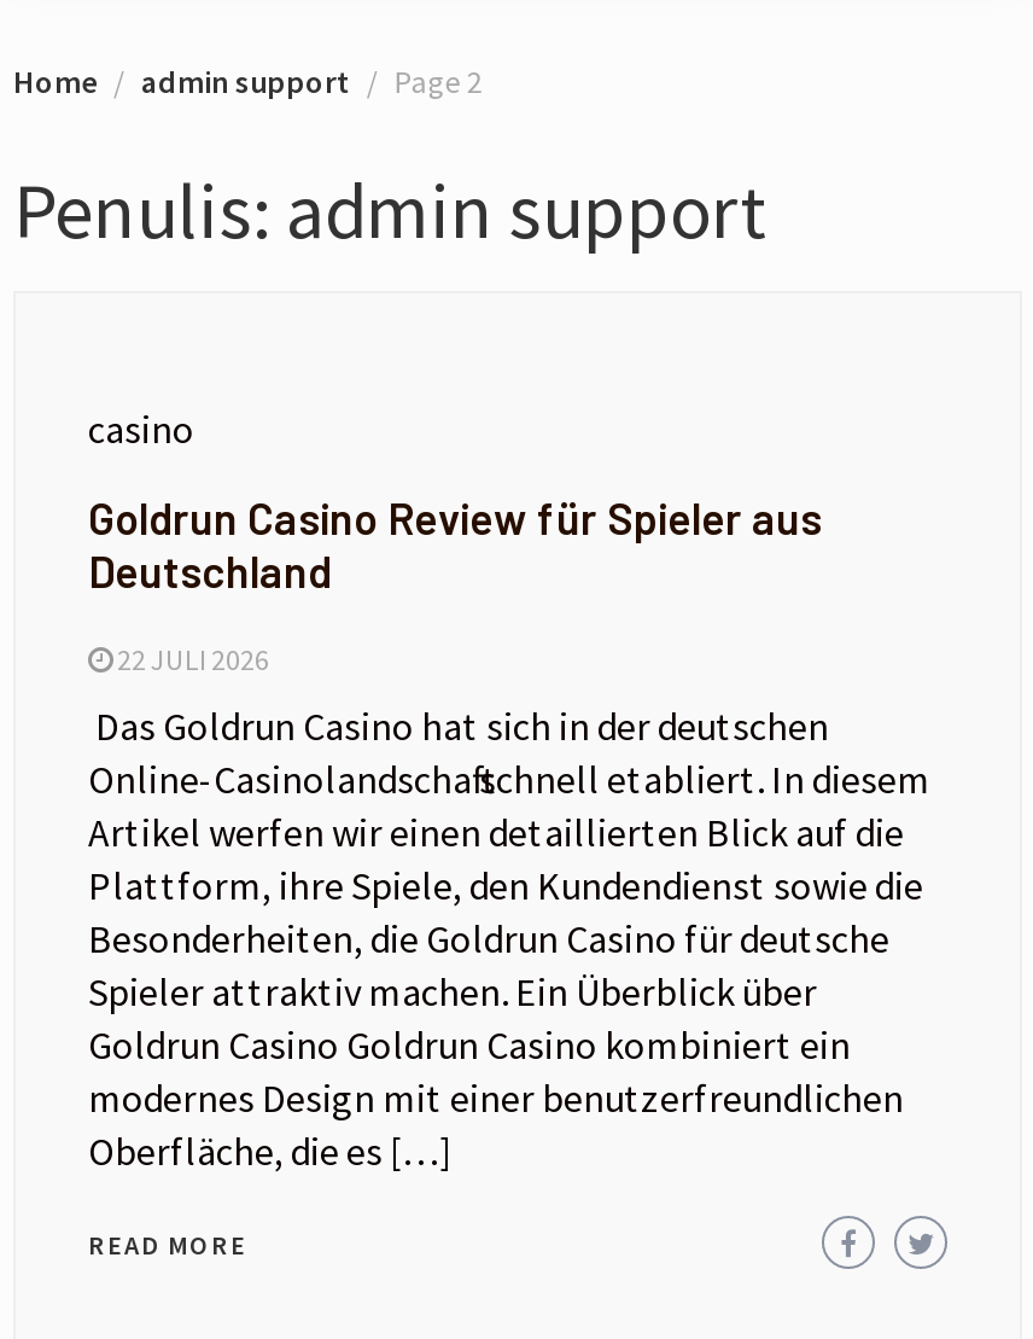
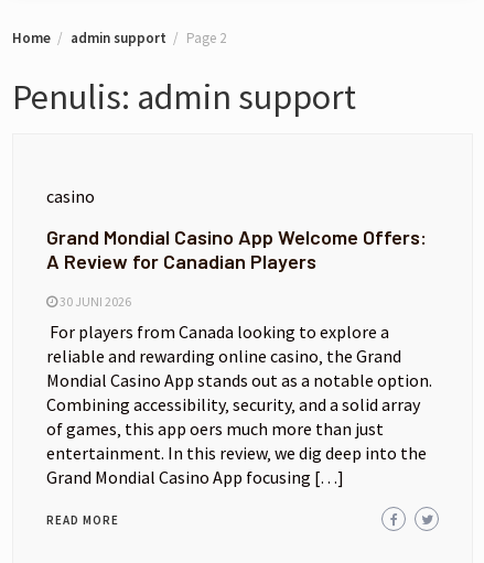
- Goldrun Casino Review für Spieler aus
- Deutschland
+ Grand Mondial Casino App Welcome Offers:
+ A Review for Canadian Players

- 22 JULI 2026
+ 30 JUNI 2026

- Das Goldrun Casino hat sich in der deutschen
- Online-Casinolandschaft schnell etabliert. In diesem
- Artikel werfen wir einen detaillierten Blick auf die
- Plattform, ihre Spiele, den Kundendienst sowie die
- Besonderheiten, die Goldrun Casino für deutsche
- Spieler attraktiv machen. Ein Überblick über
- Goldrun Casino Goldrun Casino kombiniert ein
- modernes Design mit einer benutzerfreundlichen
- Oberfläche, die es […]
+ For players from Canada looking to explore a
+ reliable and rewarding online casino‚ the Grand
+ Mondial Casino App stands out as a notable option.
+ Combining accessibility‚ security‚ and a solid array
+ of games‚ this app offers much more than just
+ entertainment. In this review‚ we dig deep into the
+ Grand Mondial Casino App focusing […]
